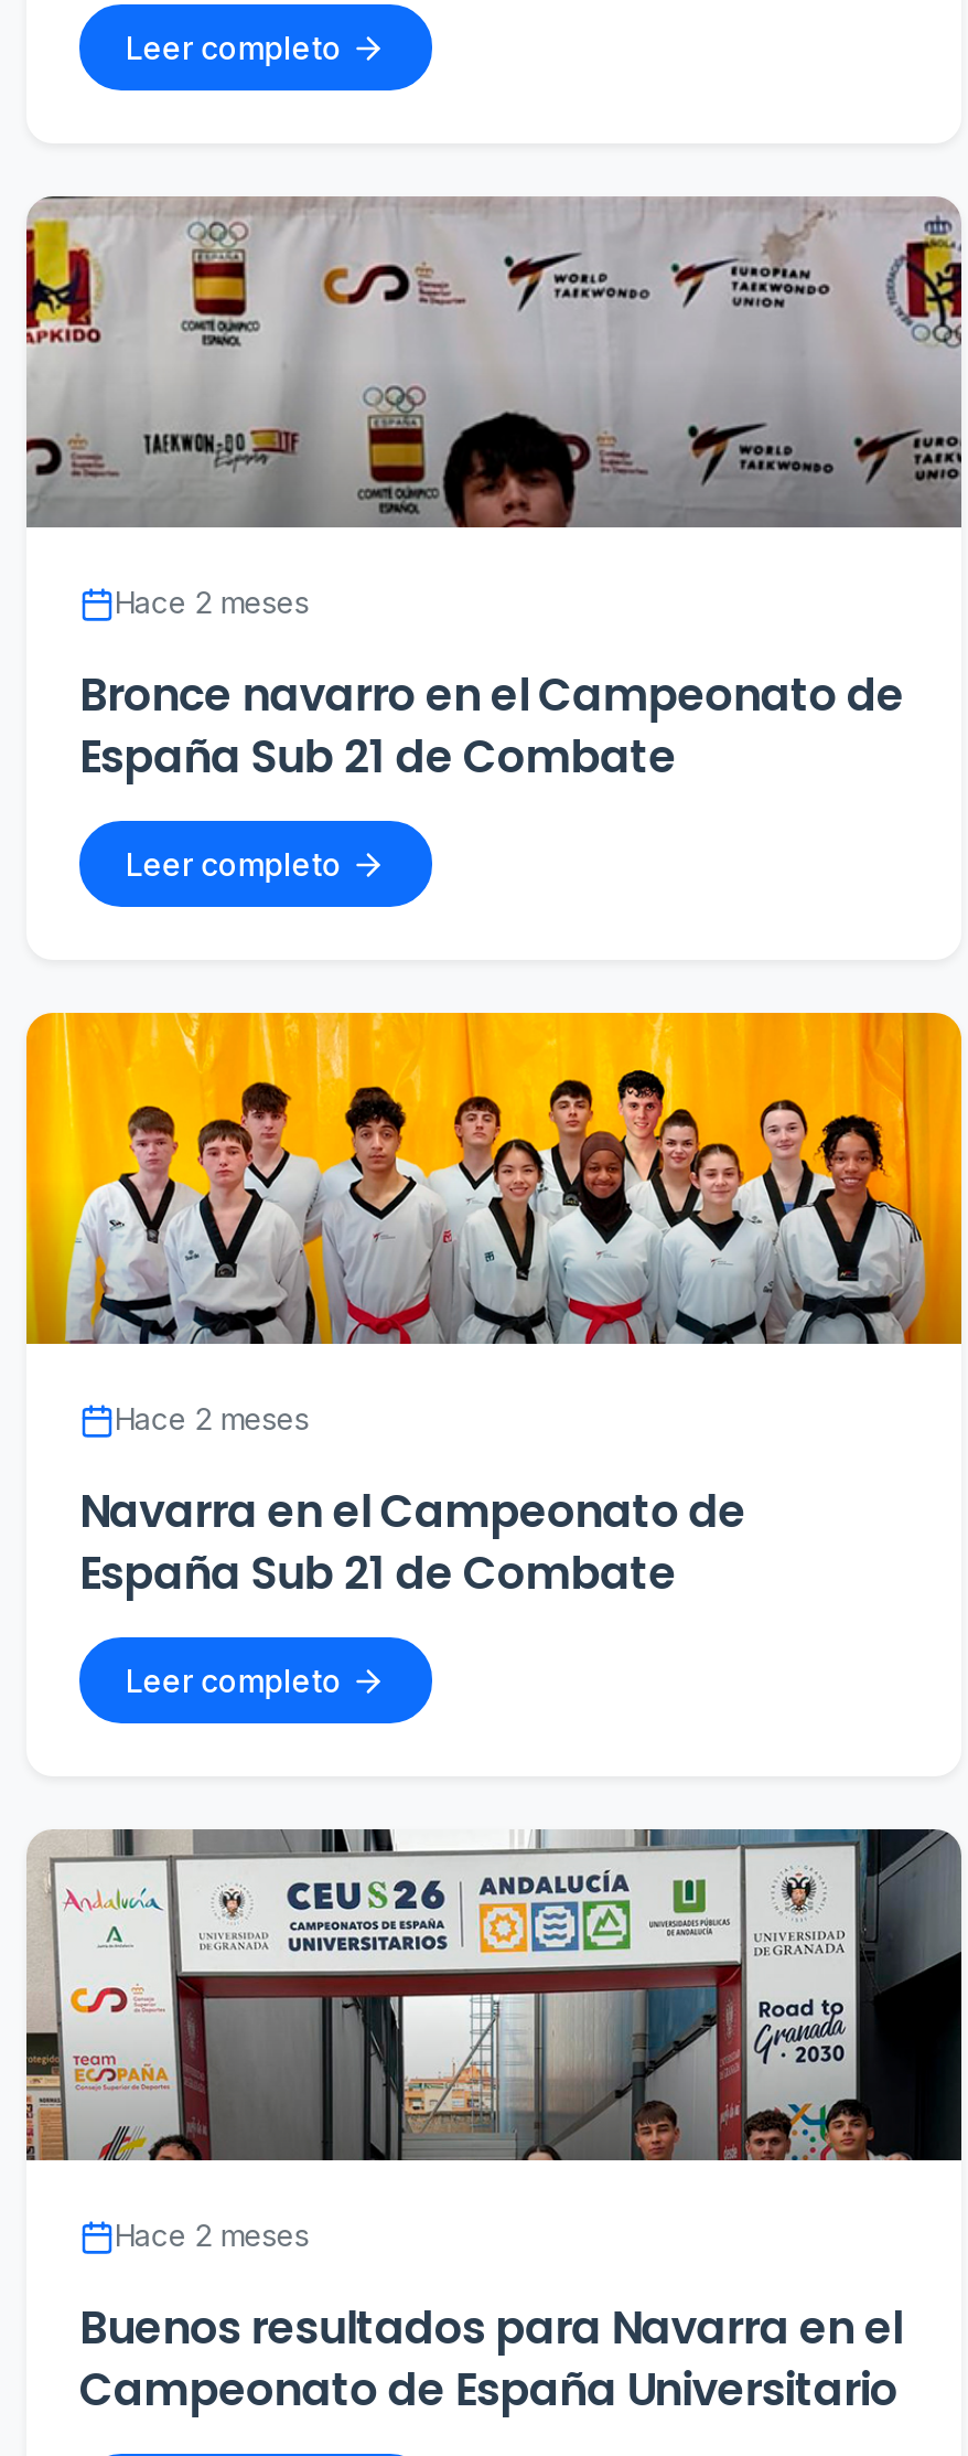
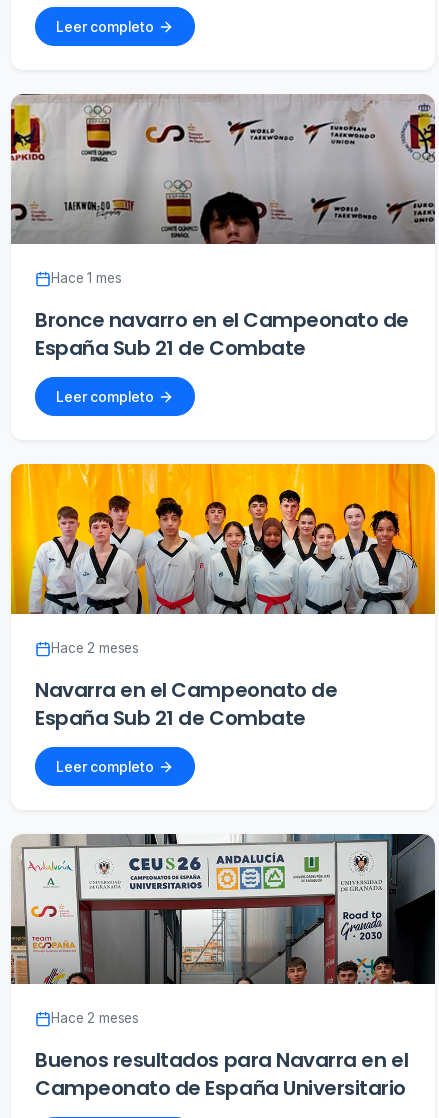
- Hace 2 meses
+ Hace 1 mes
